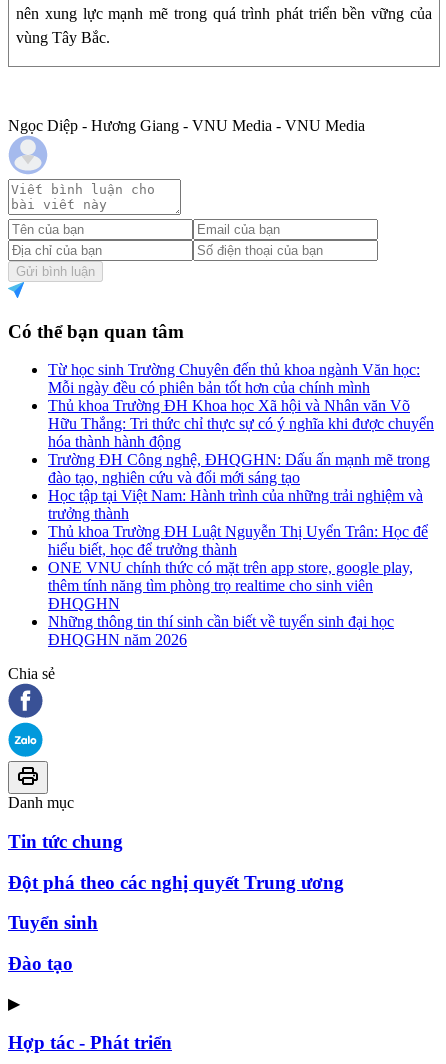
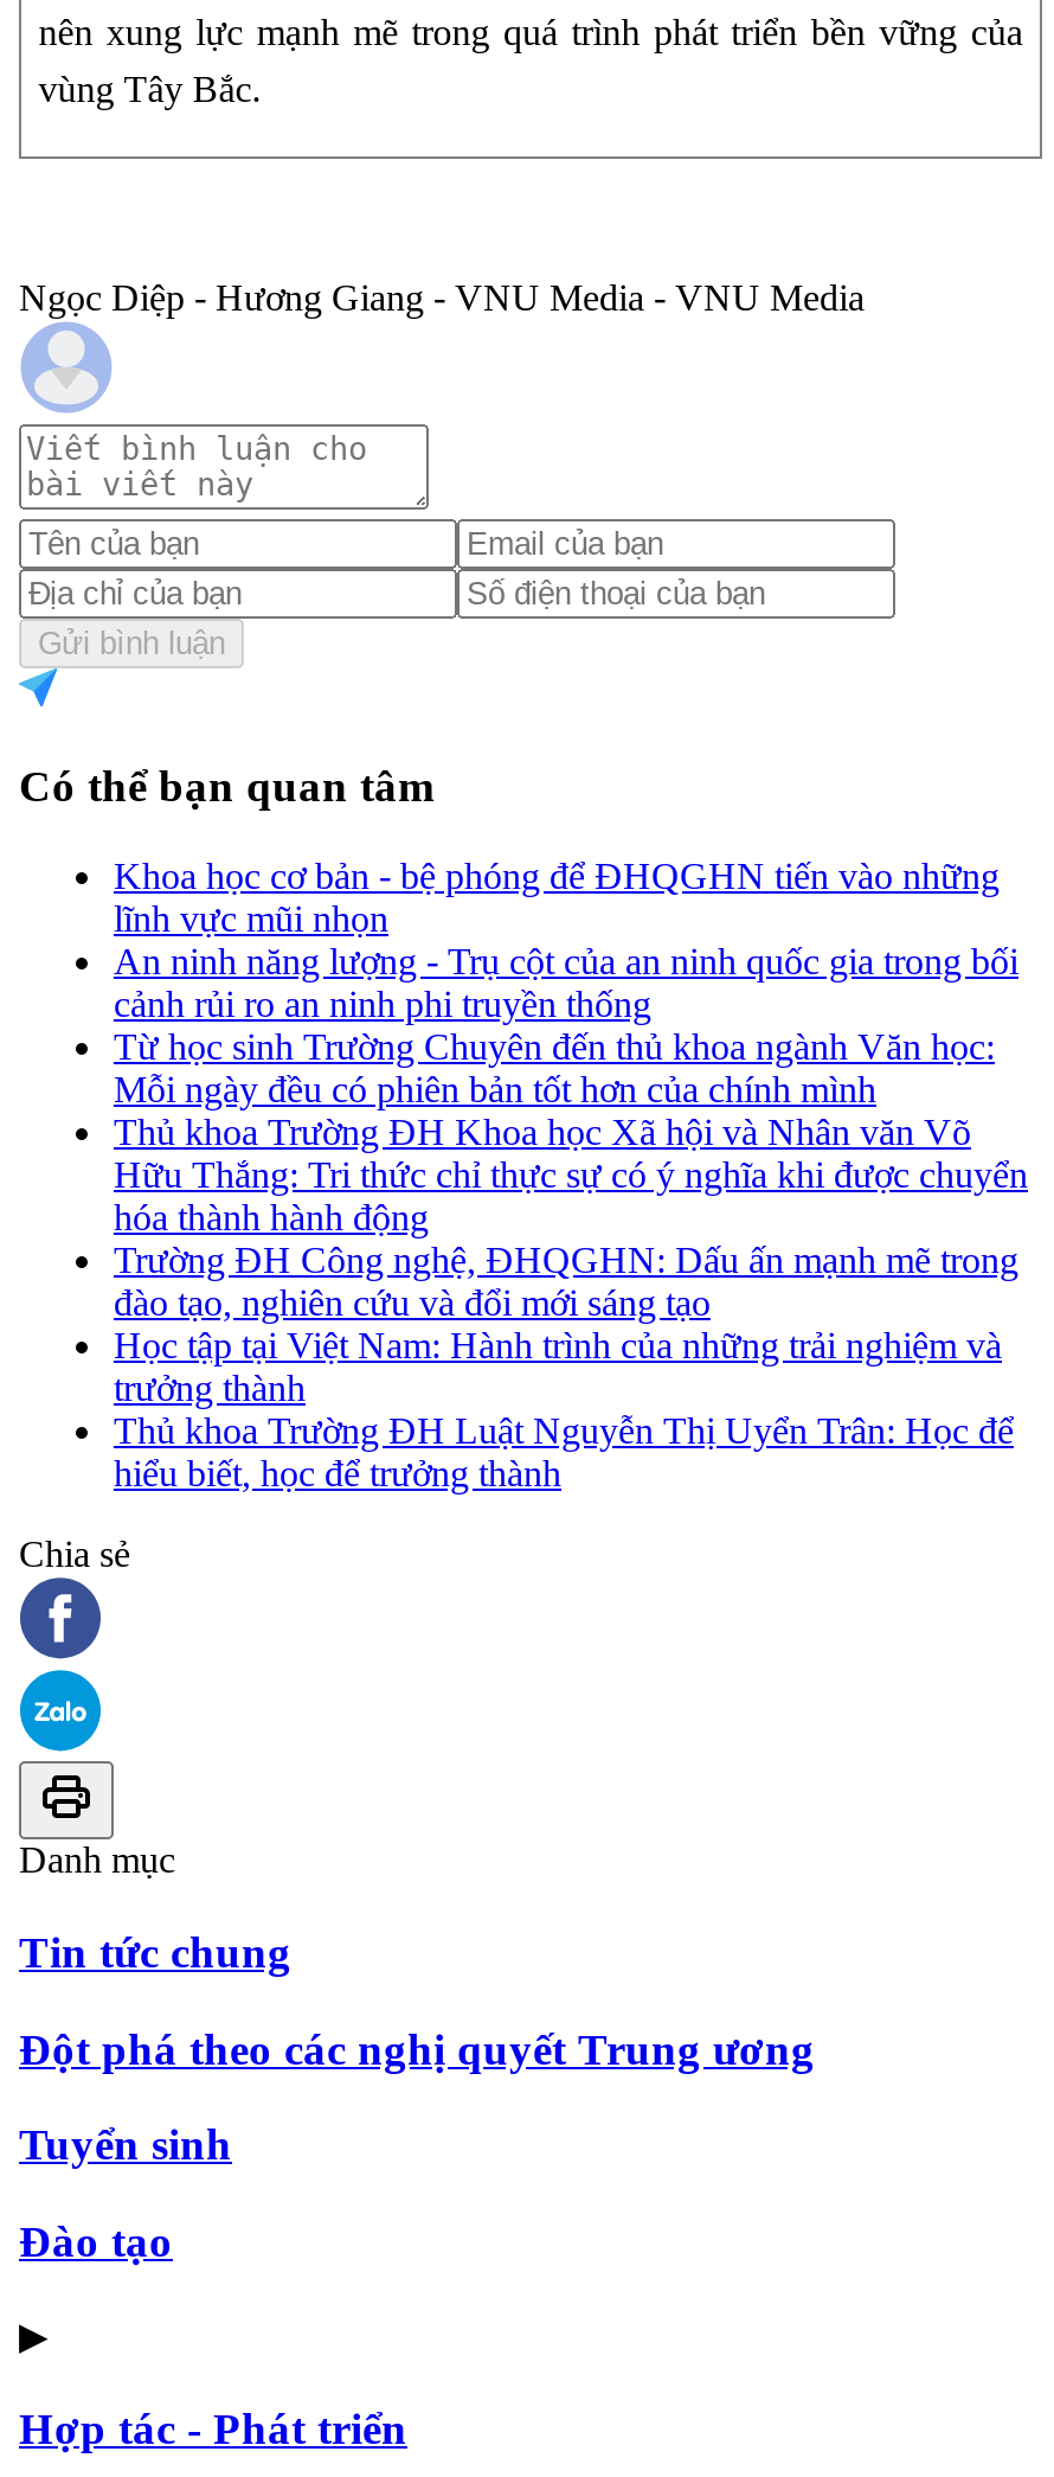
+ Khoa học cơ bản - bệ phóng để ĐHQGHN tiến vào những
+ lĩnh vực mũi nhọn
+ An ninh năng lượng - Trụ cột của an ninh quốc gia trong bối
+ cảnh rủi ro an ninh phi truyền thống

moved down: Từ học sinh Trường Chuyên đến thủ khoa ngành Văn học: | Mỗi ngày đều có phiên bản tốt hơn của chính mình | Thủ khoa Trường ĐH Khoa học Xã hội và Nhân văn Võ | ... | Thủ khoa Trường ĐH Luật Nguyễn Thị Uyển Trân: Học để | hiểu biết, học để trưởng thành

- ONE VNU chính thức có mặt trên app store, google play,
- thêm tính năng tìm phòng trọ realtime cho sinh viên
- ĐHQGHN
- Những thông tin thí sinh cần biết về tuyển sinh đại học
- ĐHQGHN năm 2026
